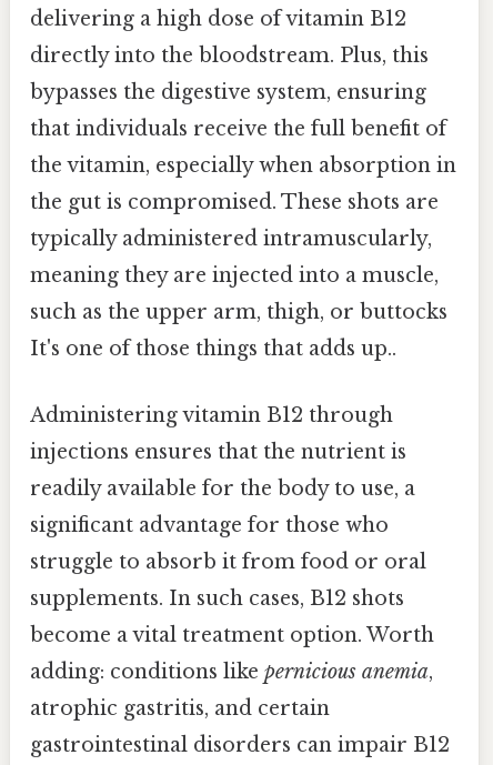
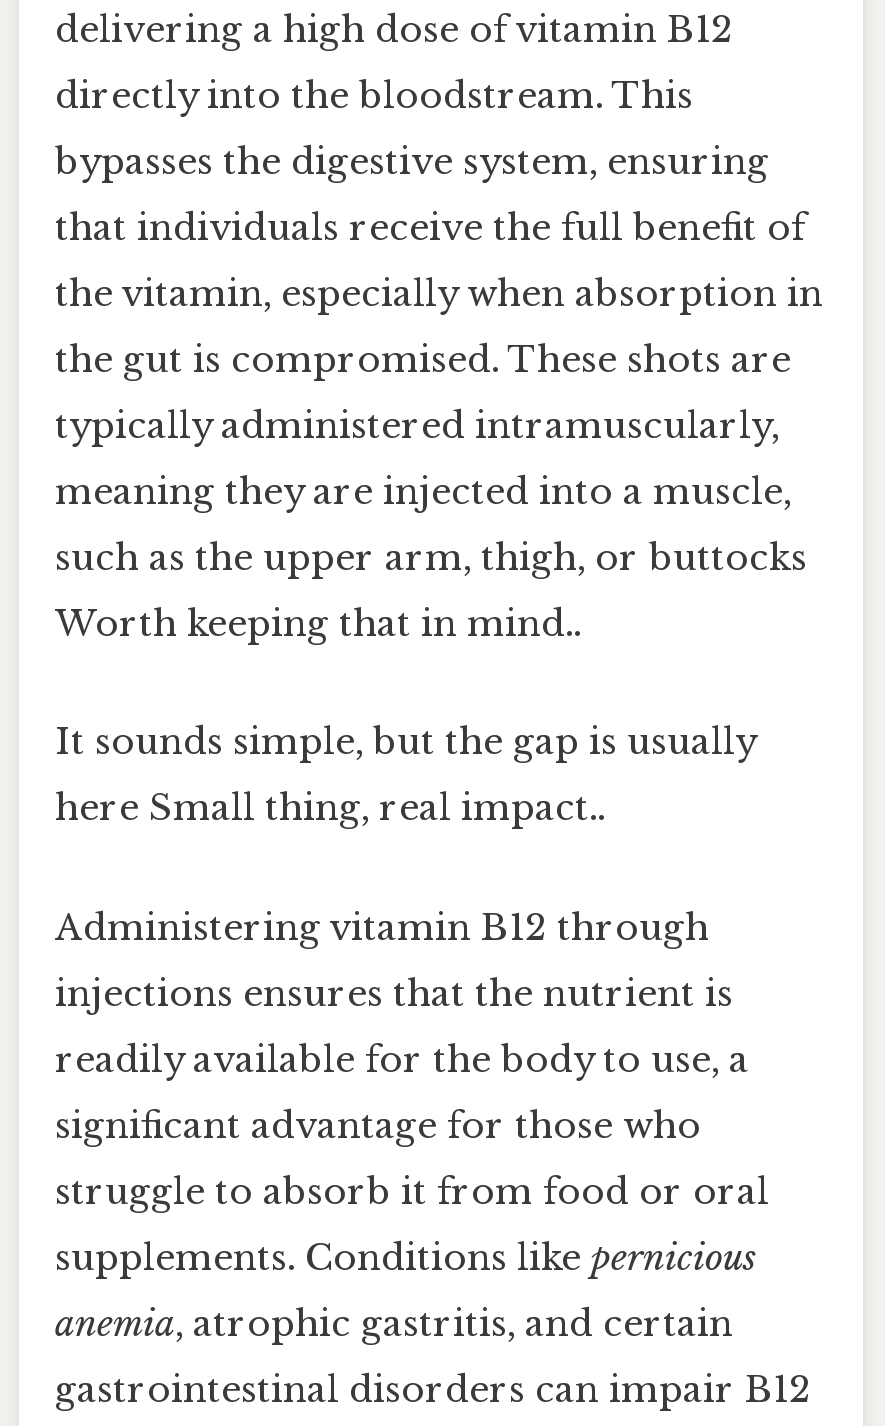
- directly into the bloodstream. Plus, this
+ directly into the bloodstream. This

- It's one of those things that adds up..
+ Worth keeping that in mind..
+ It sounds simple, but the gap is usually
+ here Small thing, real impact..

moved down: Administering vitamin B12 through | injections ensures that the nutrient is | readily available for the body to use, a | significant advantage for those who | struggle to absorb it from food or oral

- supplements. In such cases, B12 shots
- become a vital treatment option. Worth
- adding: conditions like pernicious anemia,
- atrophic gastritis, and certain
+ supplements. Conditions like pernicious
+ anemia, atrophic gastritis, and certain
